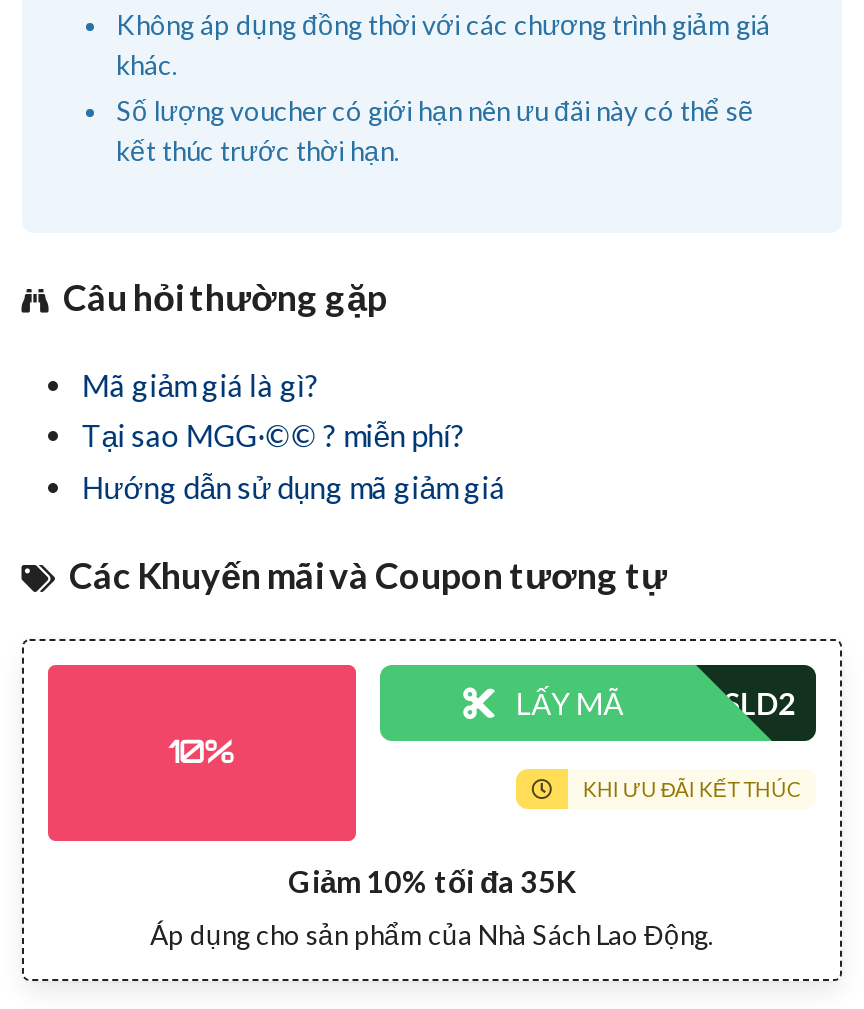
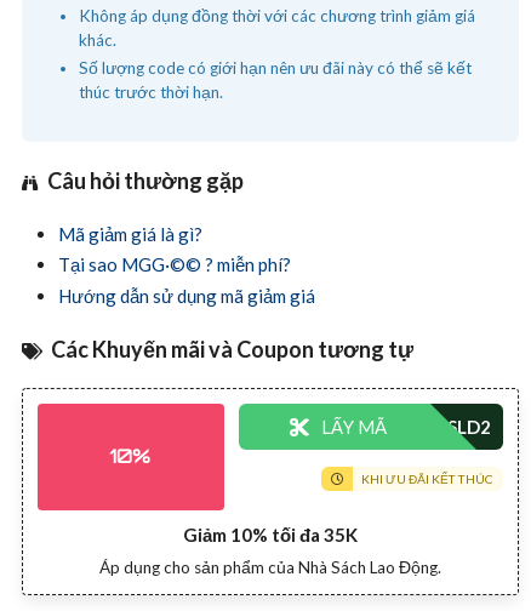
- Số lượng voucher có giới hạn nên ưu đãi này có thể sẽ
- kết thúc trước thời hạn.
+ Số lượng code có giới hạn nên ưu đãi này có thể sẽ kết
+ thúc trước thời hạn.
